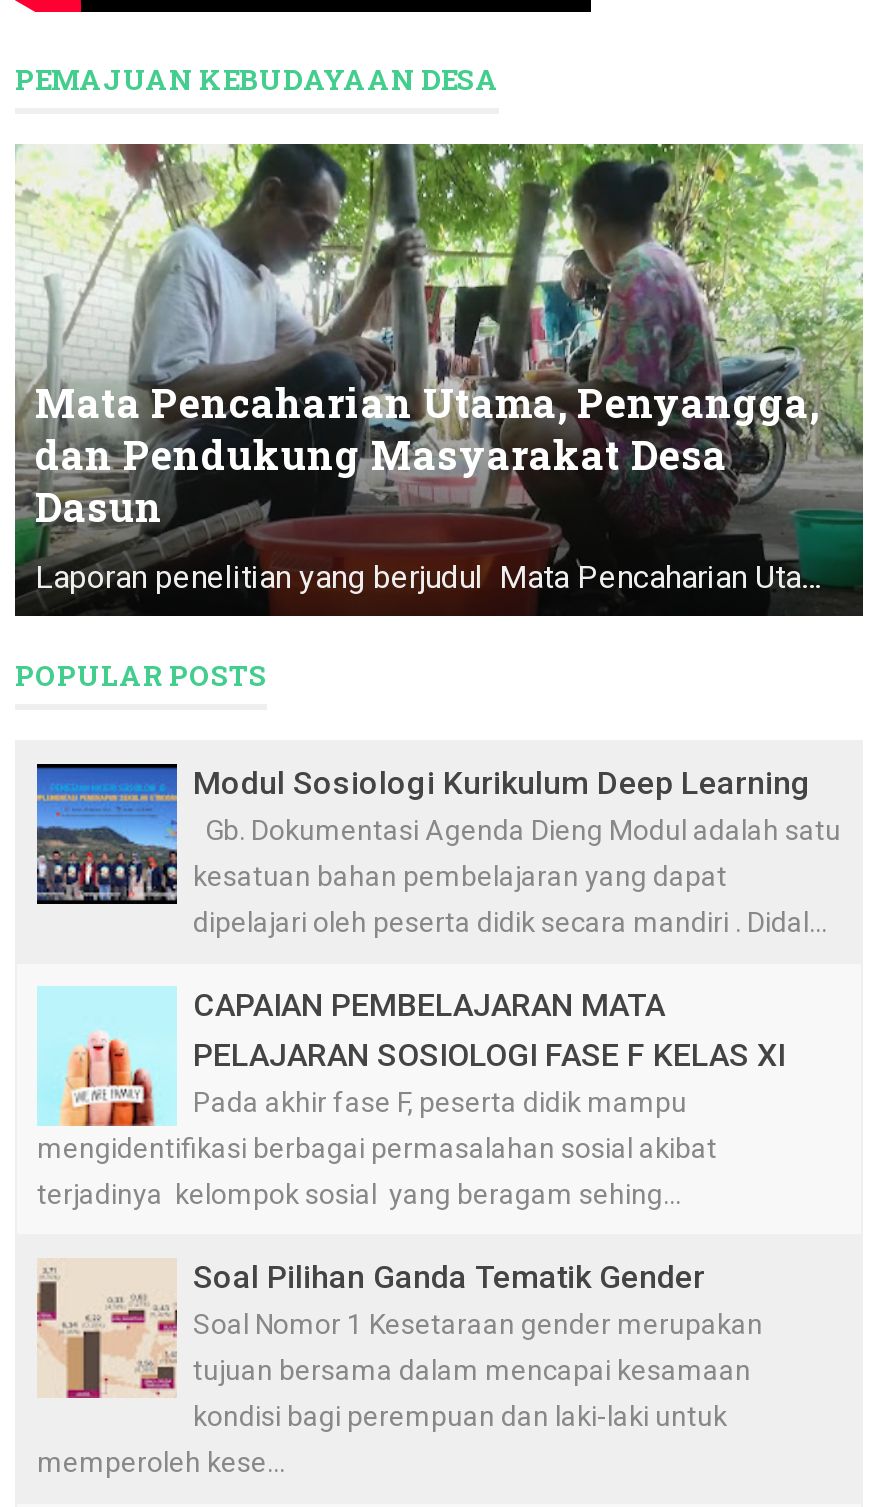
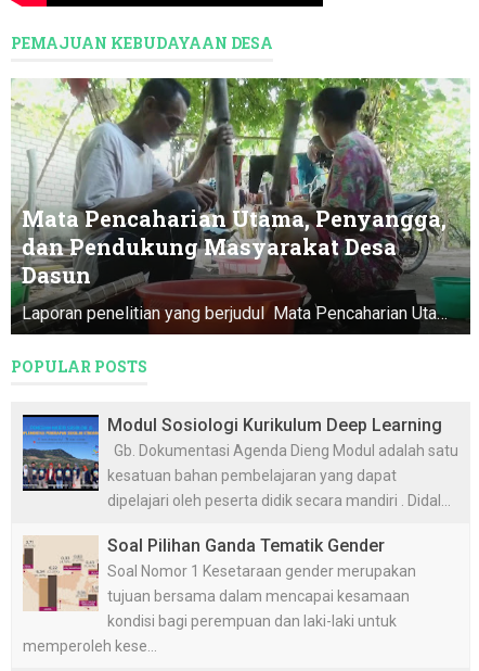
- [image]
- CAPAIAN PEMBELAJARAN MATA
- PELAJARAN SOSIOLOGI FASE F KELAS XI
- Pada akhir fase F, peserta didik mampu
- mengidentifikasi berbagai permasalahan sosial akibat
- terjadinya kelompok sosial yang beragam sehing...
